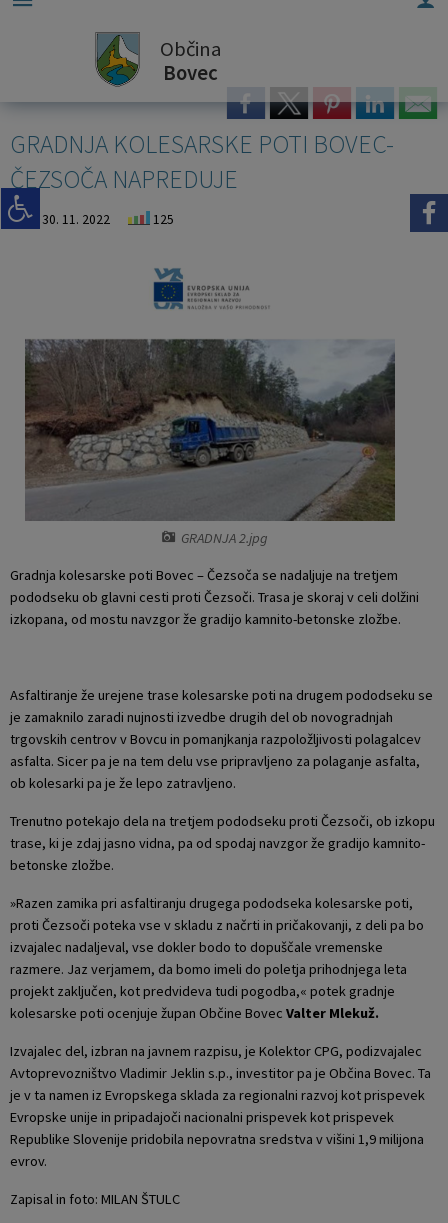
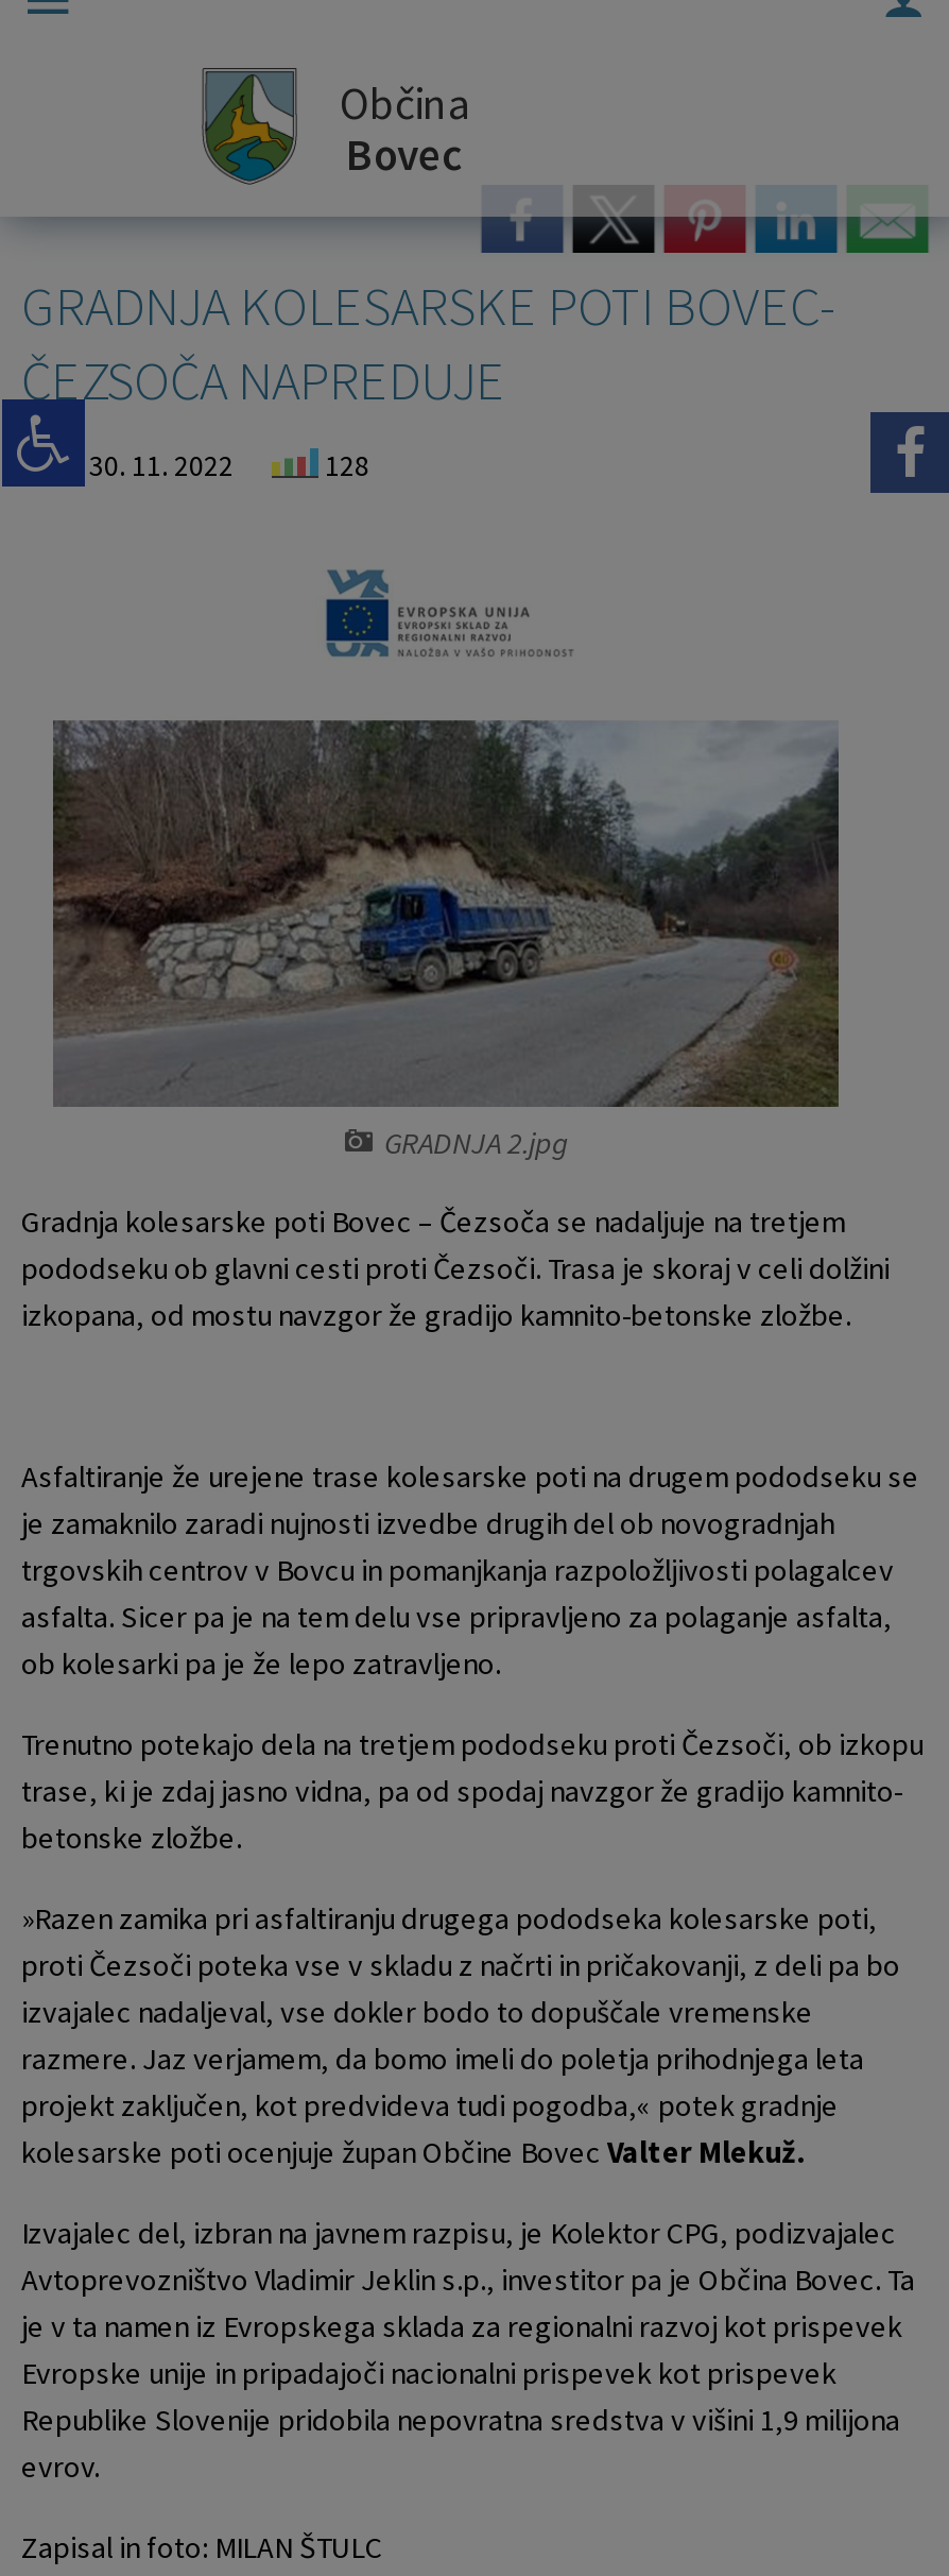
- 125
+ 128
